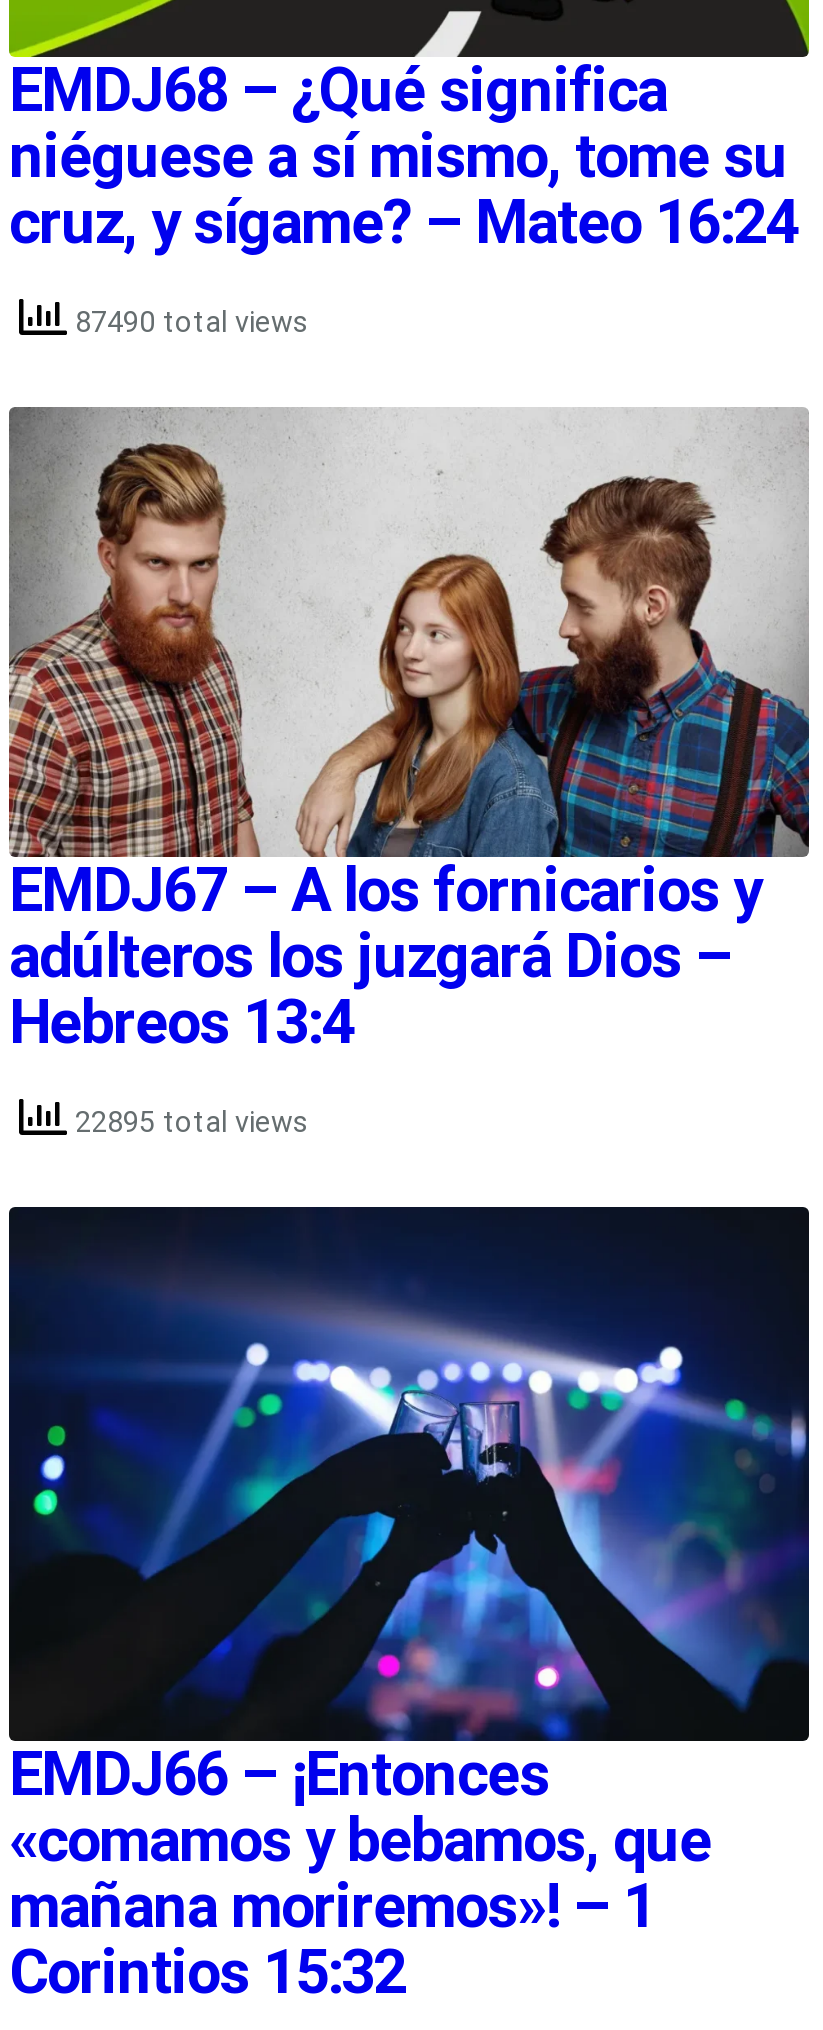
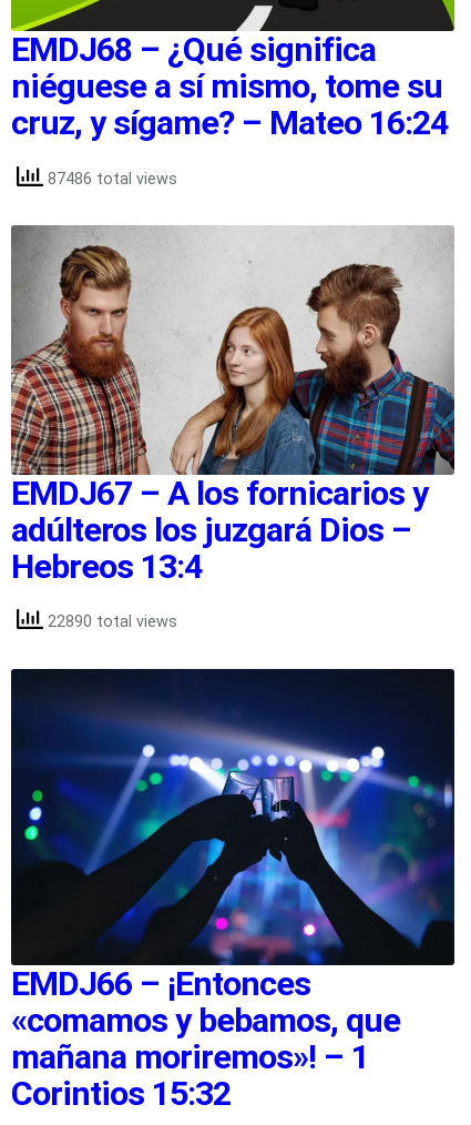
- 87490 total views
+ 87486 total views

- 22895 total views
+ 22890 total views
